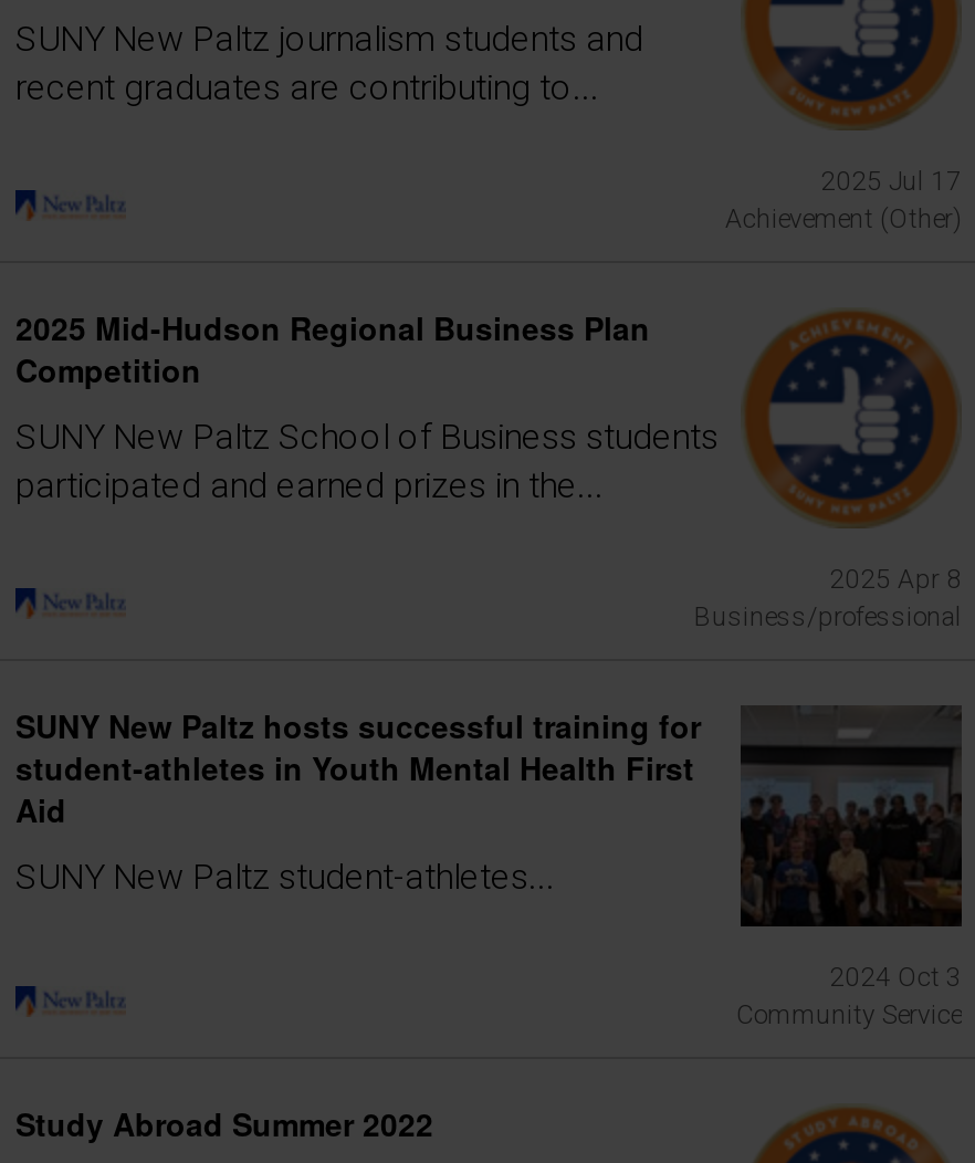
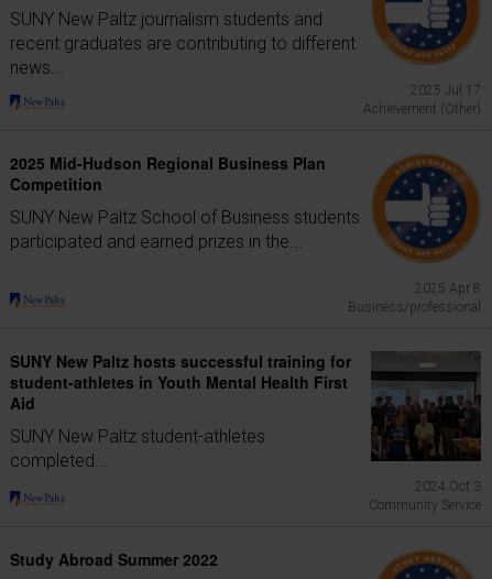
- recent graduates are contributing to...
+ recent graduates are contributing to different
+ news...

- SUNY New Paltz student-athletes...
+ SUNY New Paltz student-athletes
+ completed...
